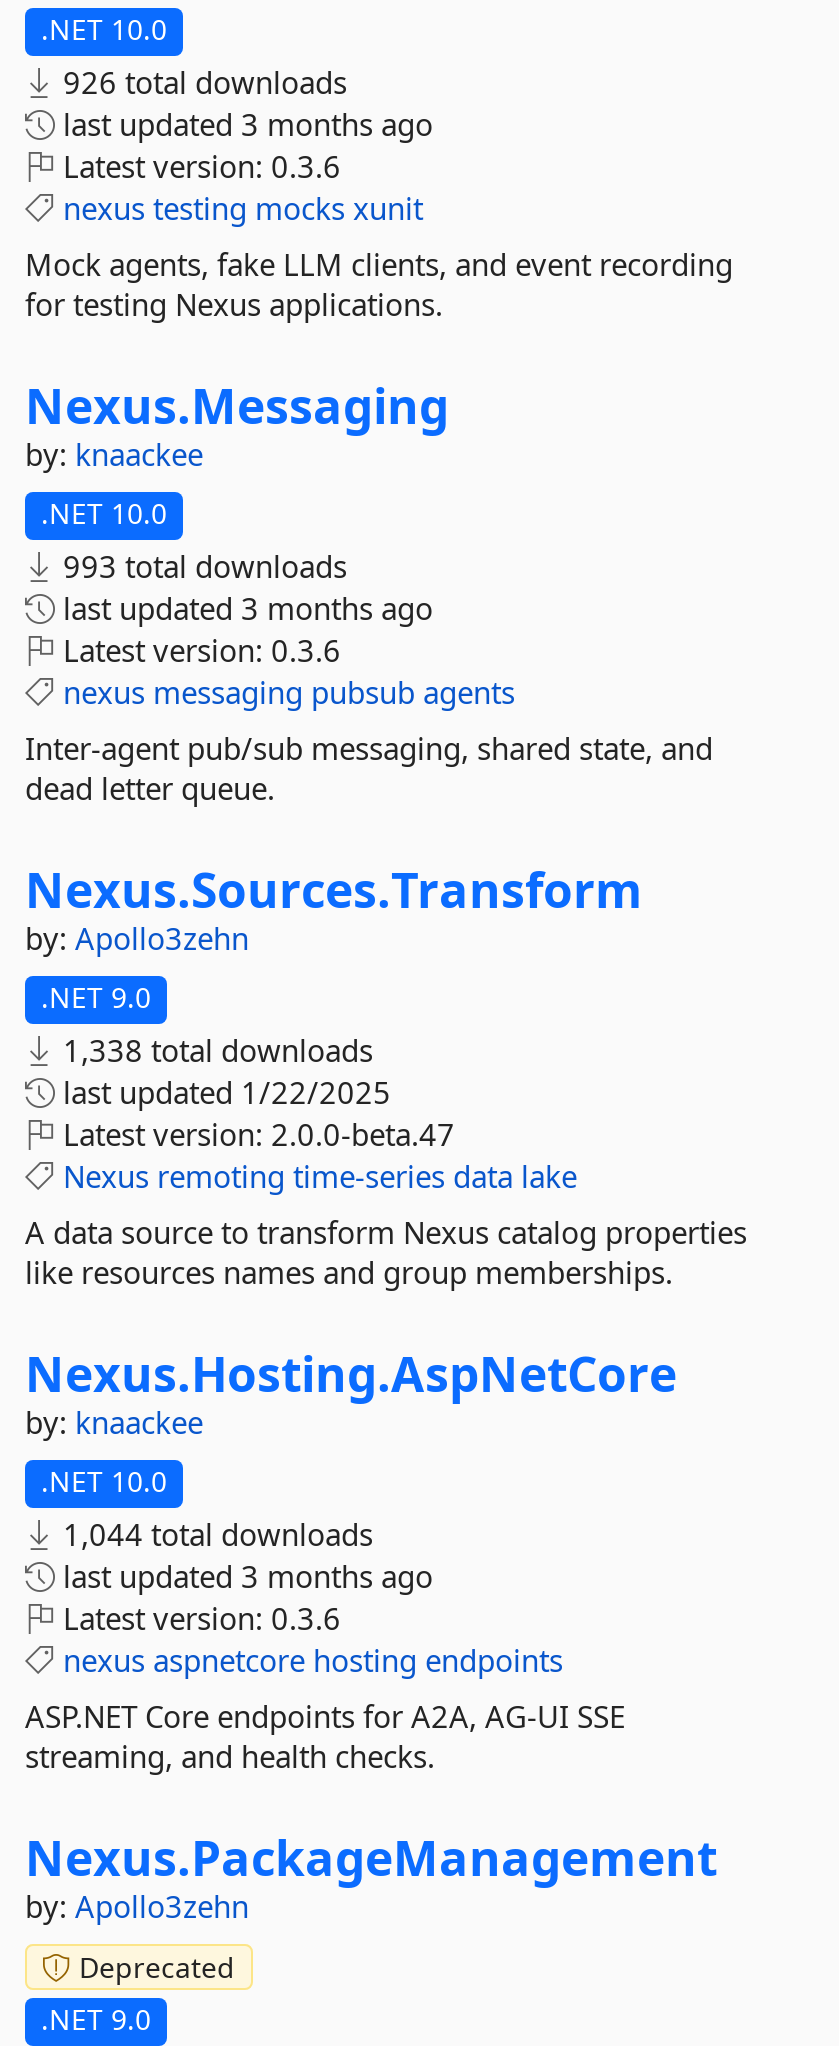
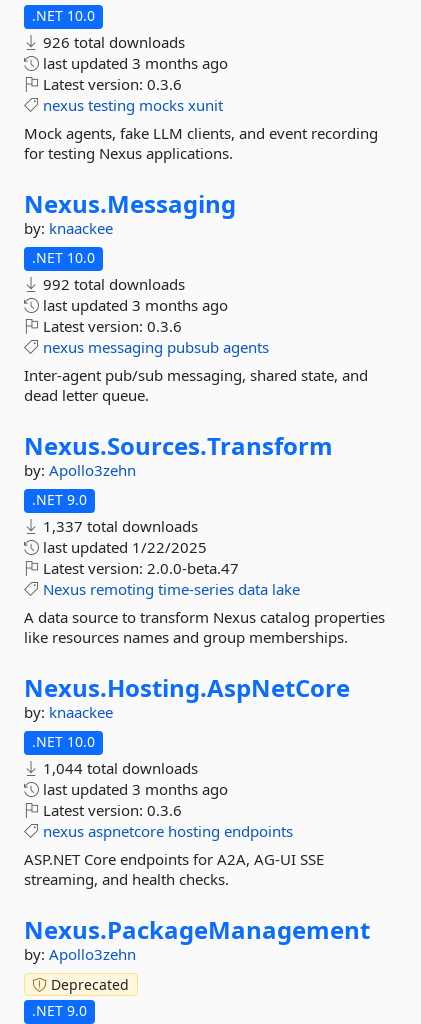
- 993 total downloads
+ 992 total downloads

- 1,338 total downloads
+ 1,337 total downloads
